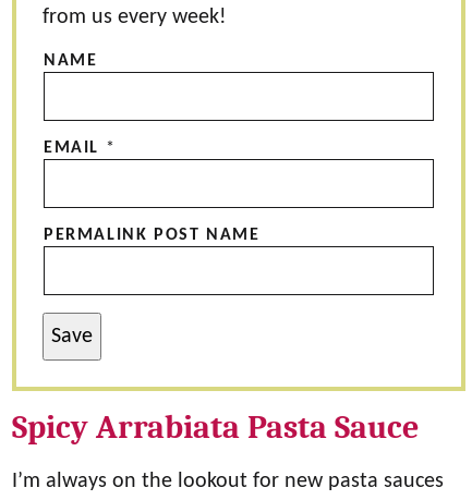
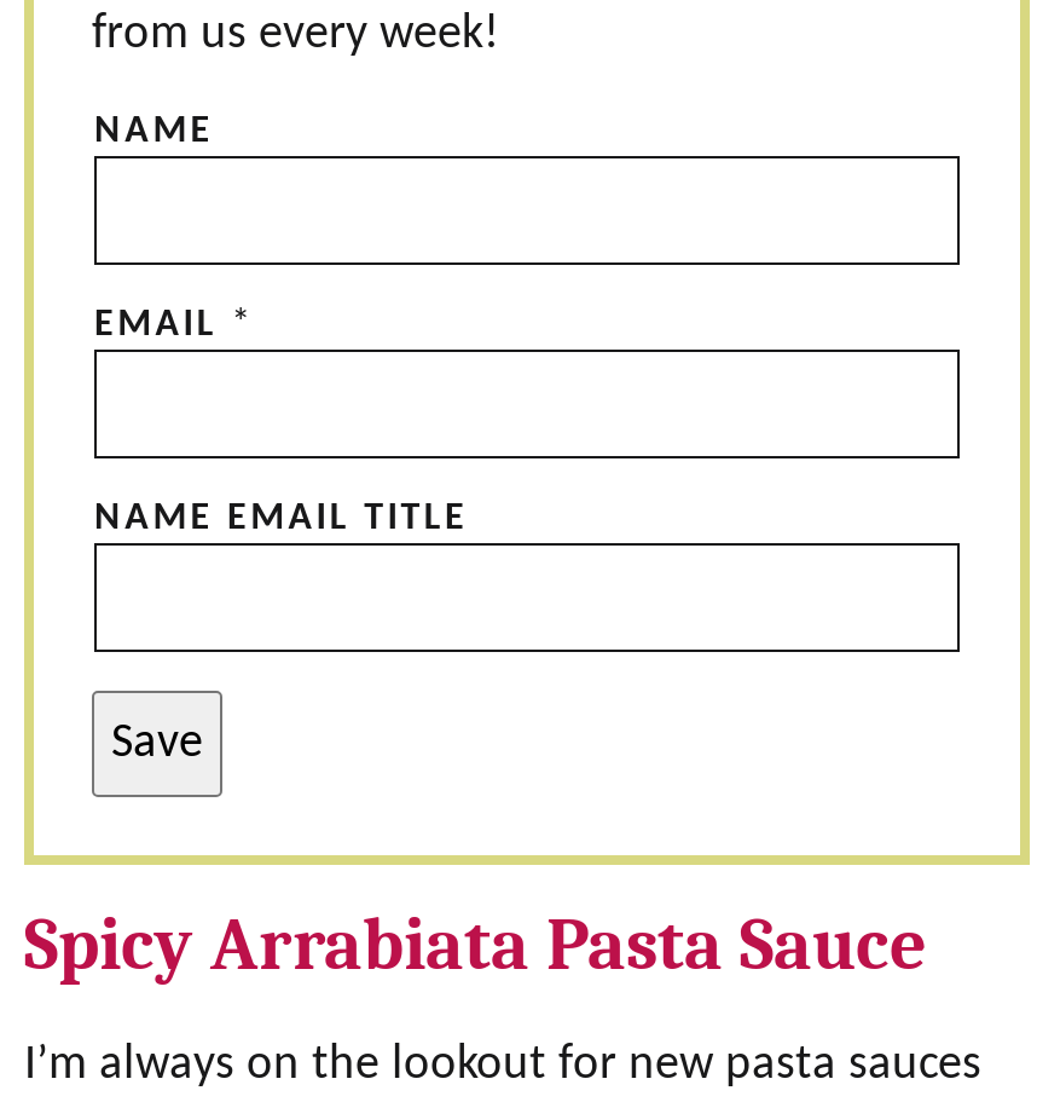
- PERMALINK POST NAME
+ NAME EMAIL TITLE
